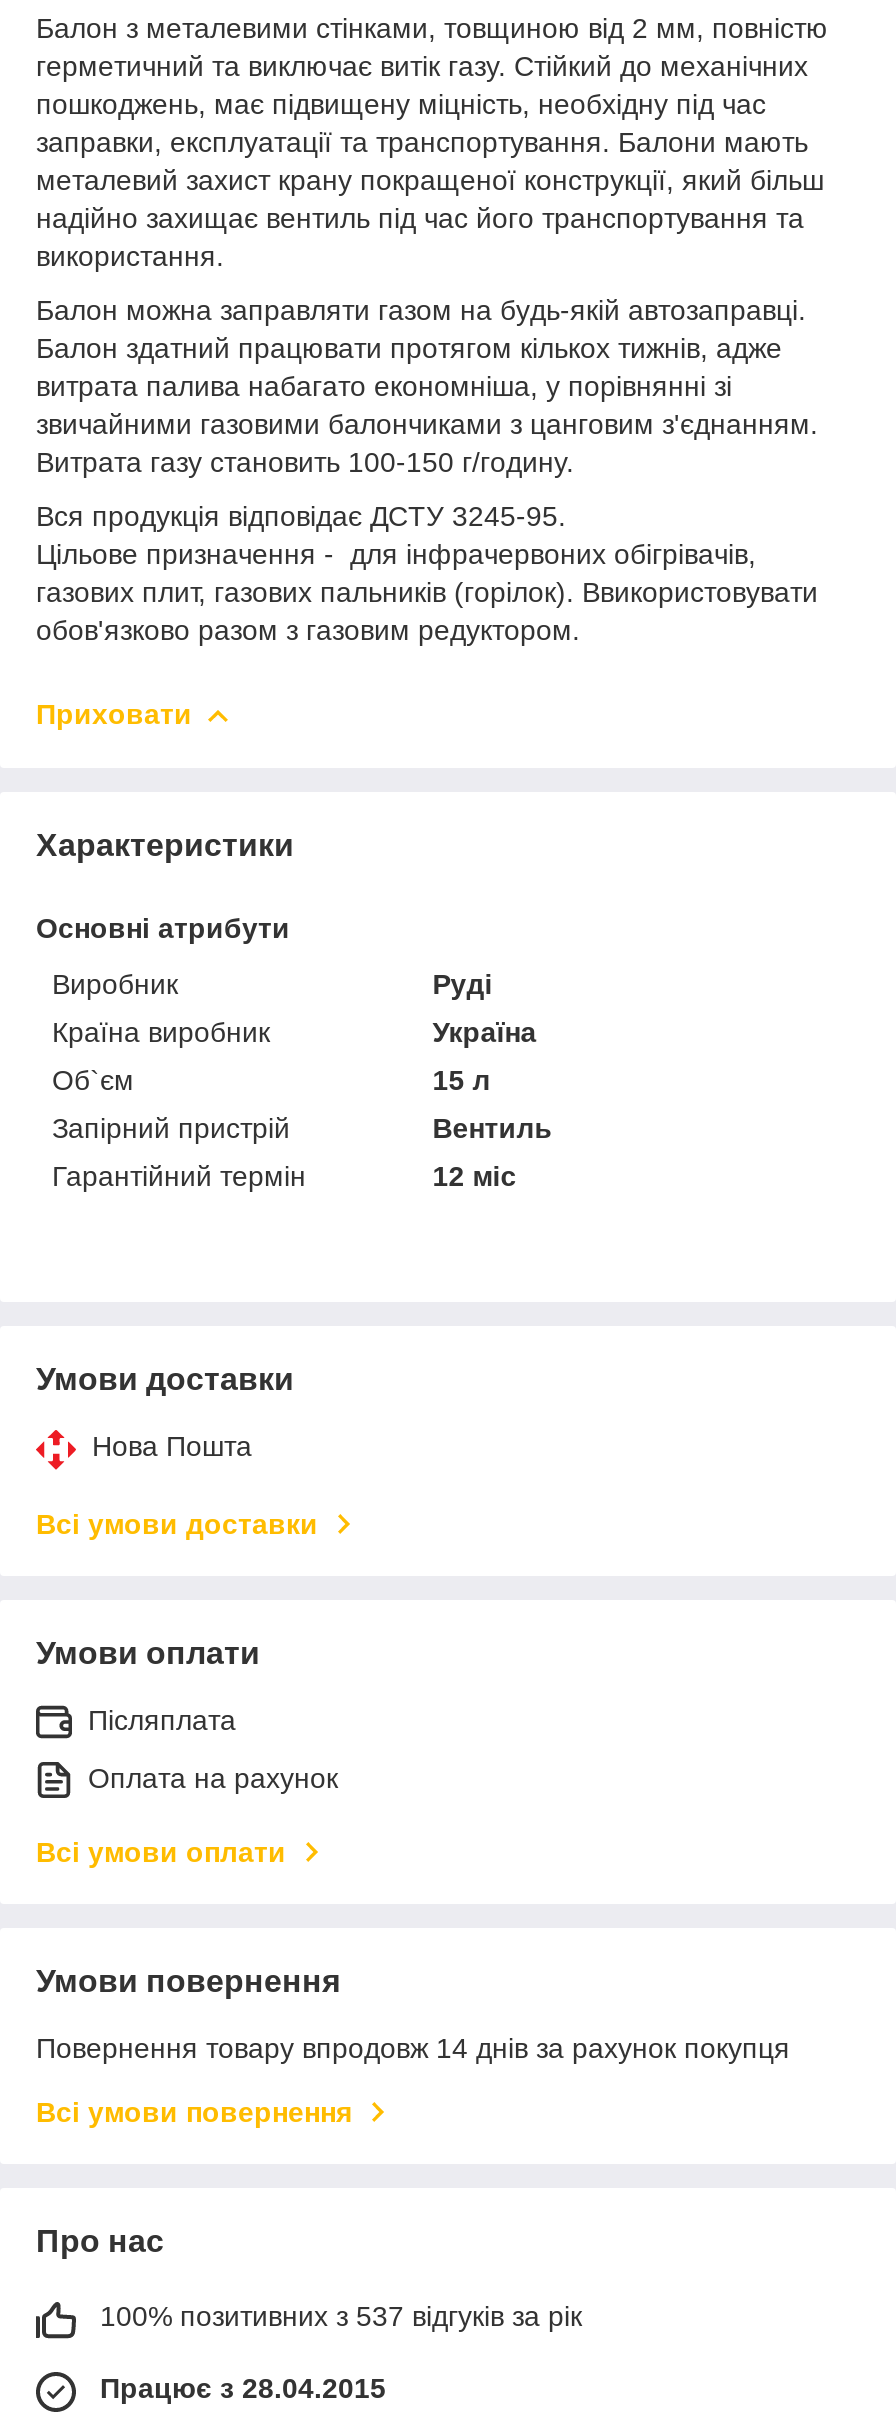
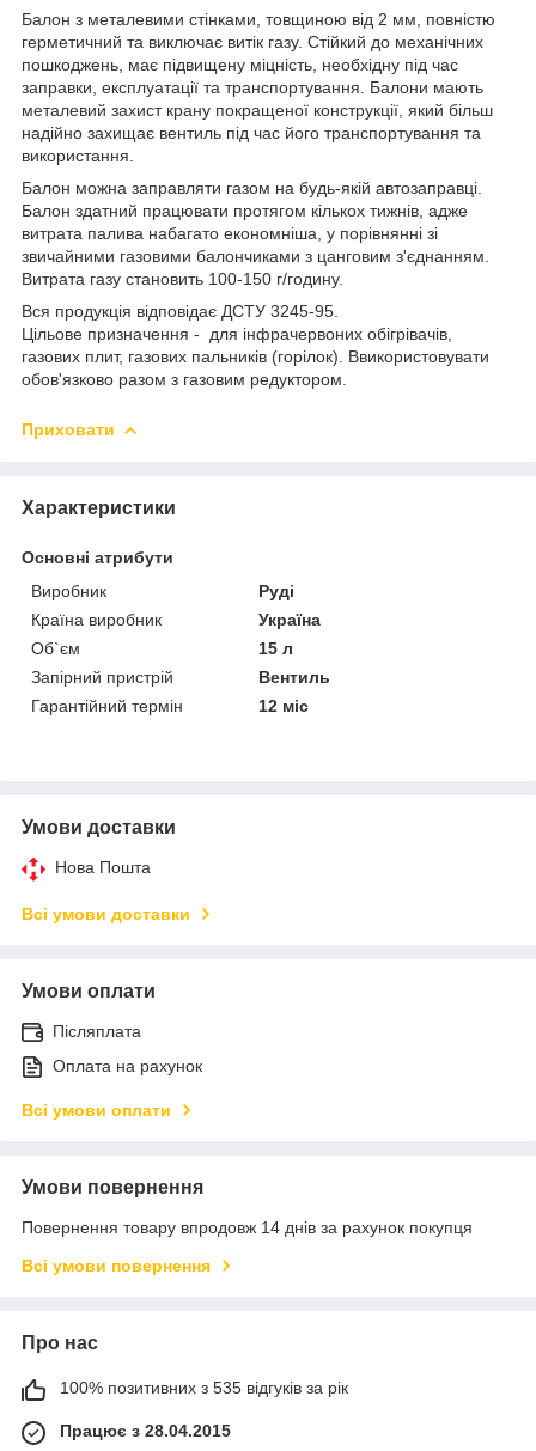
- 100% позитивних з 537 відгуків за рік
+ 100% позитивних з 535 відгуків за рік
